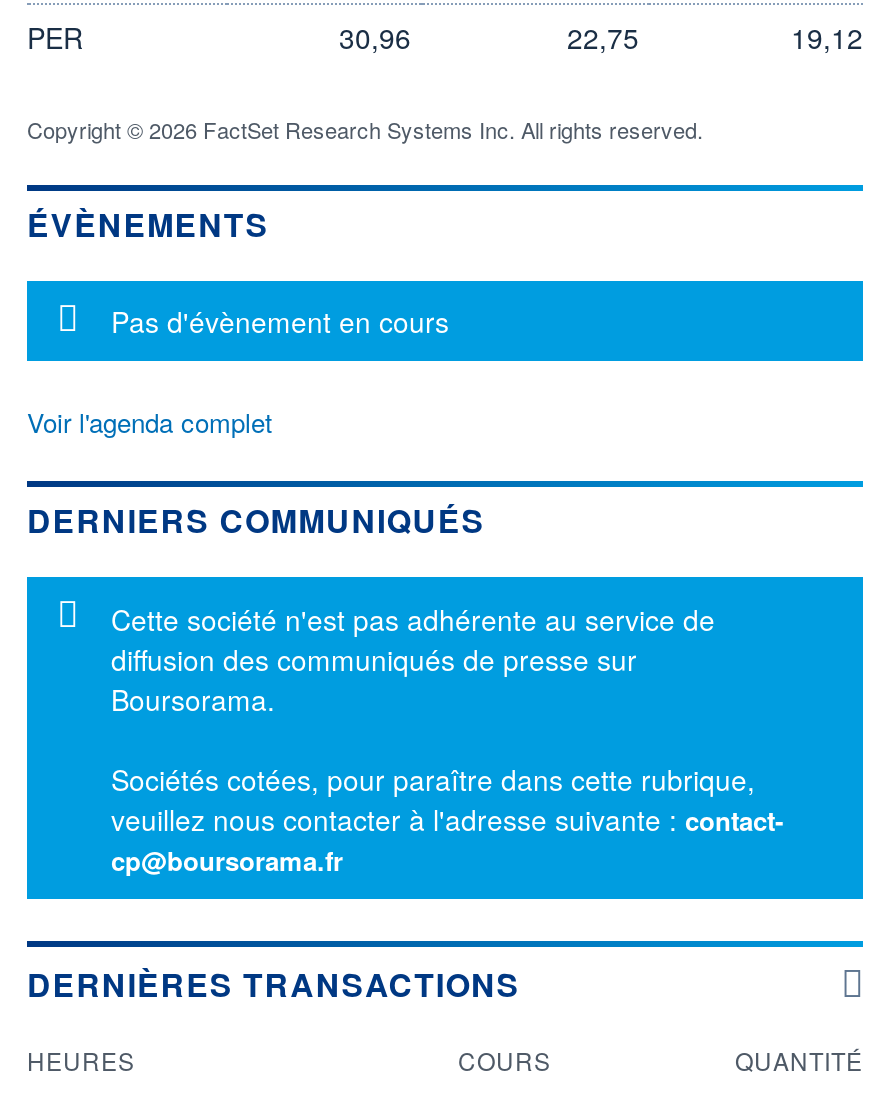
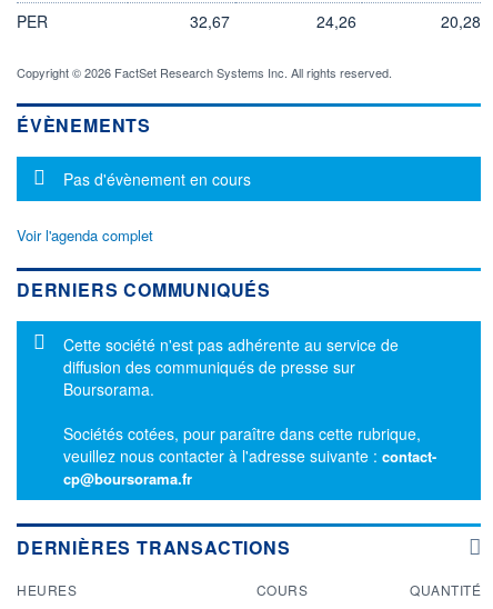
- 30,96
+ 32,67

- 22,75
+ 24,26

- 19,12
+ 20,28
